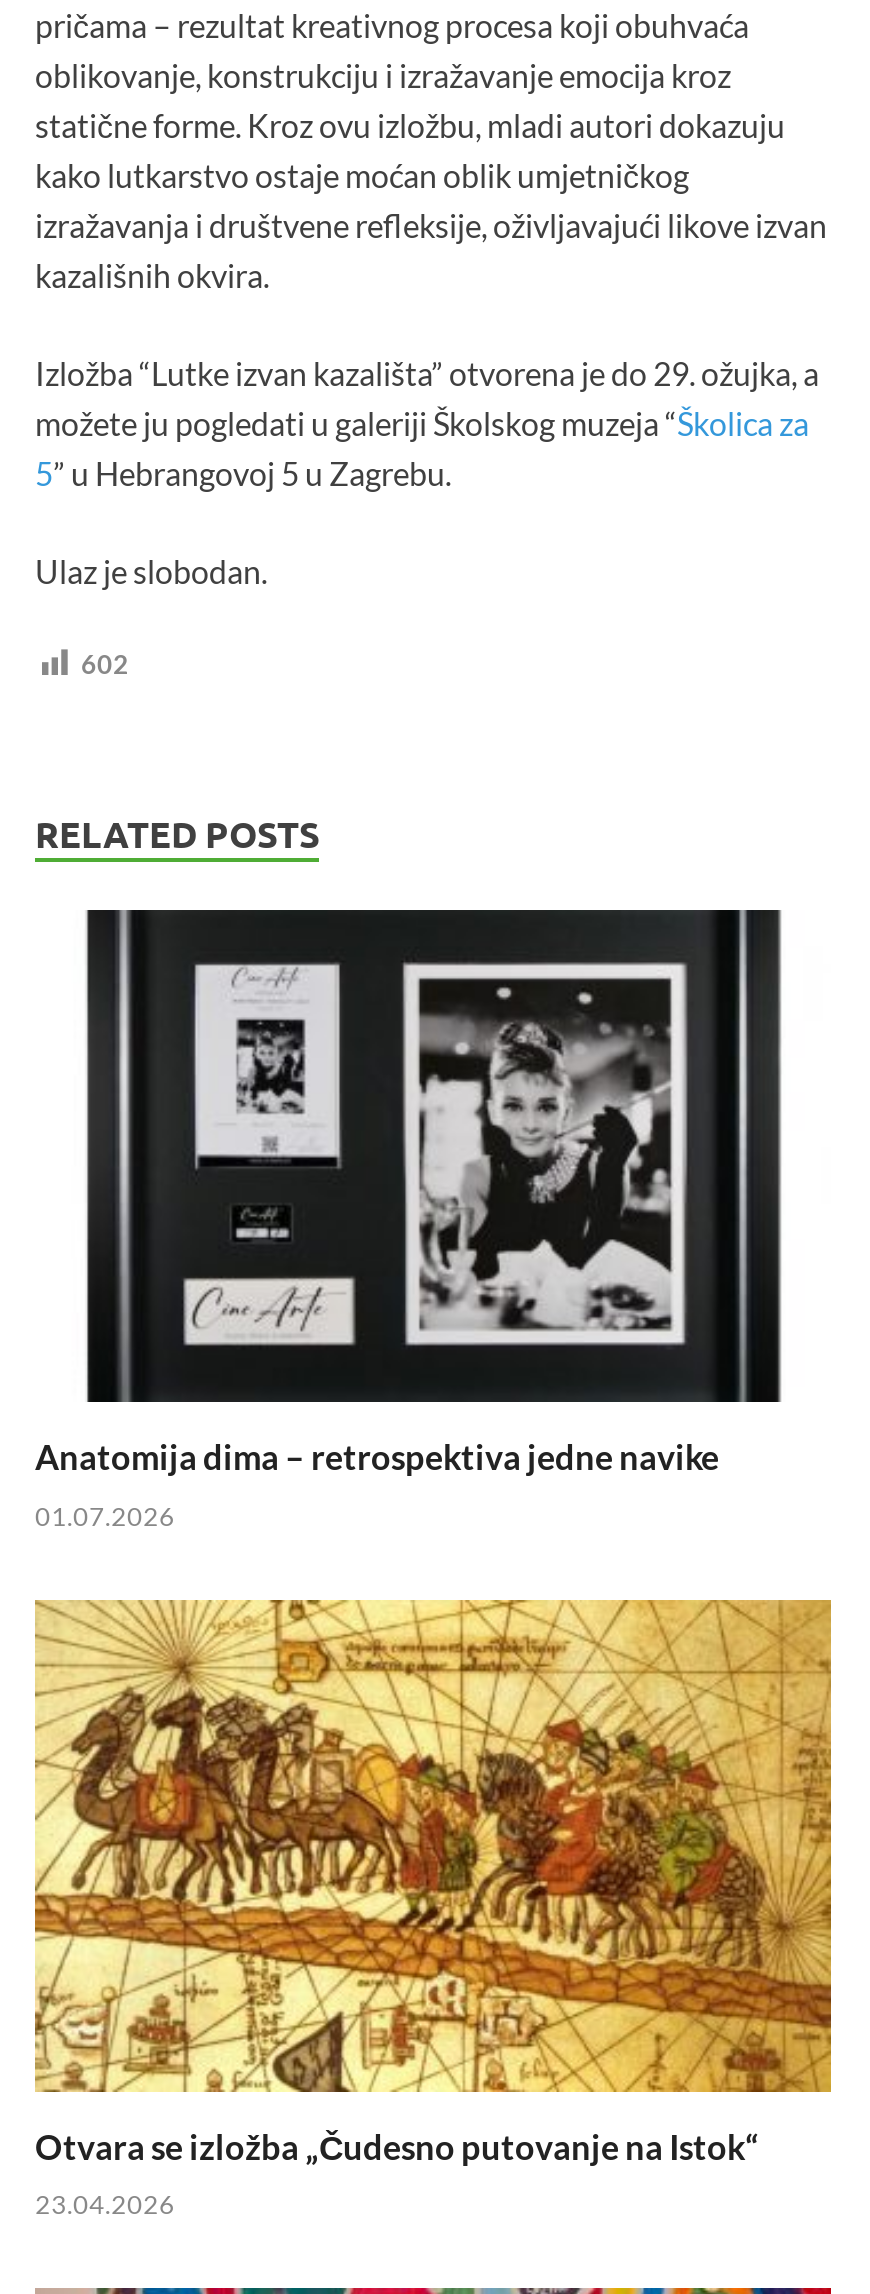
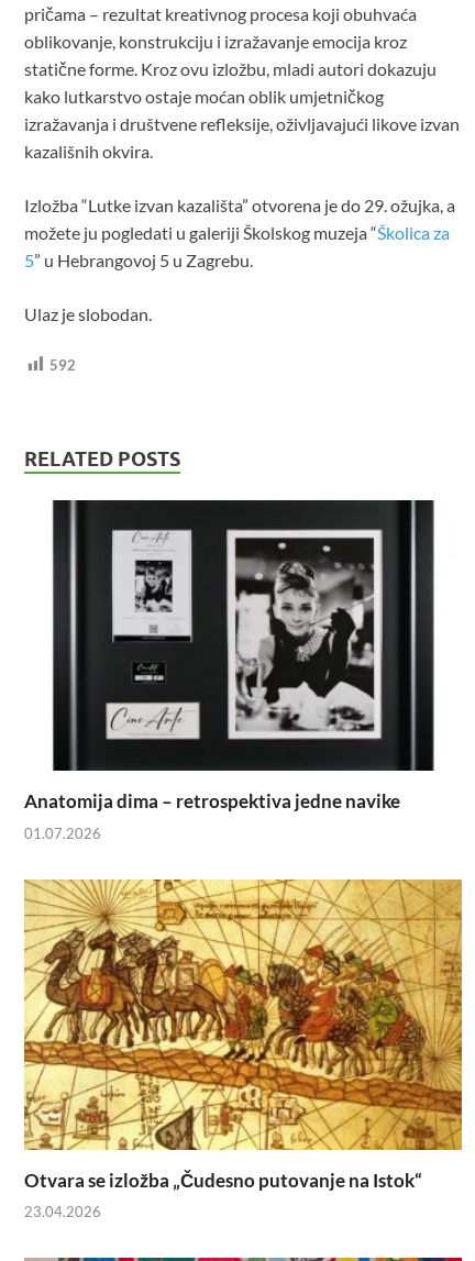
- 602
+ 592
